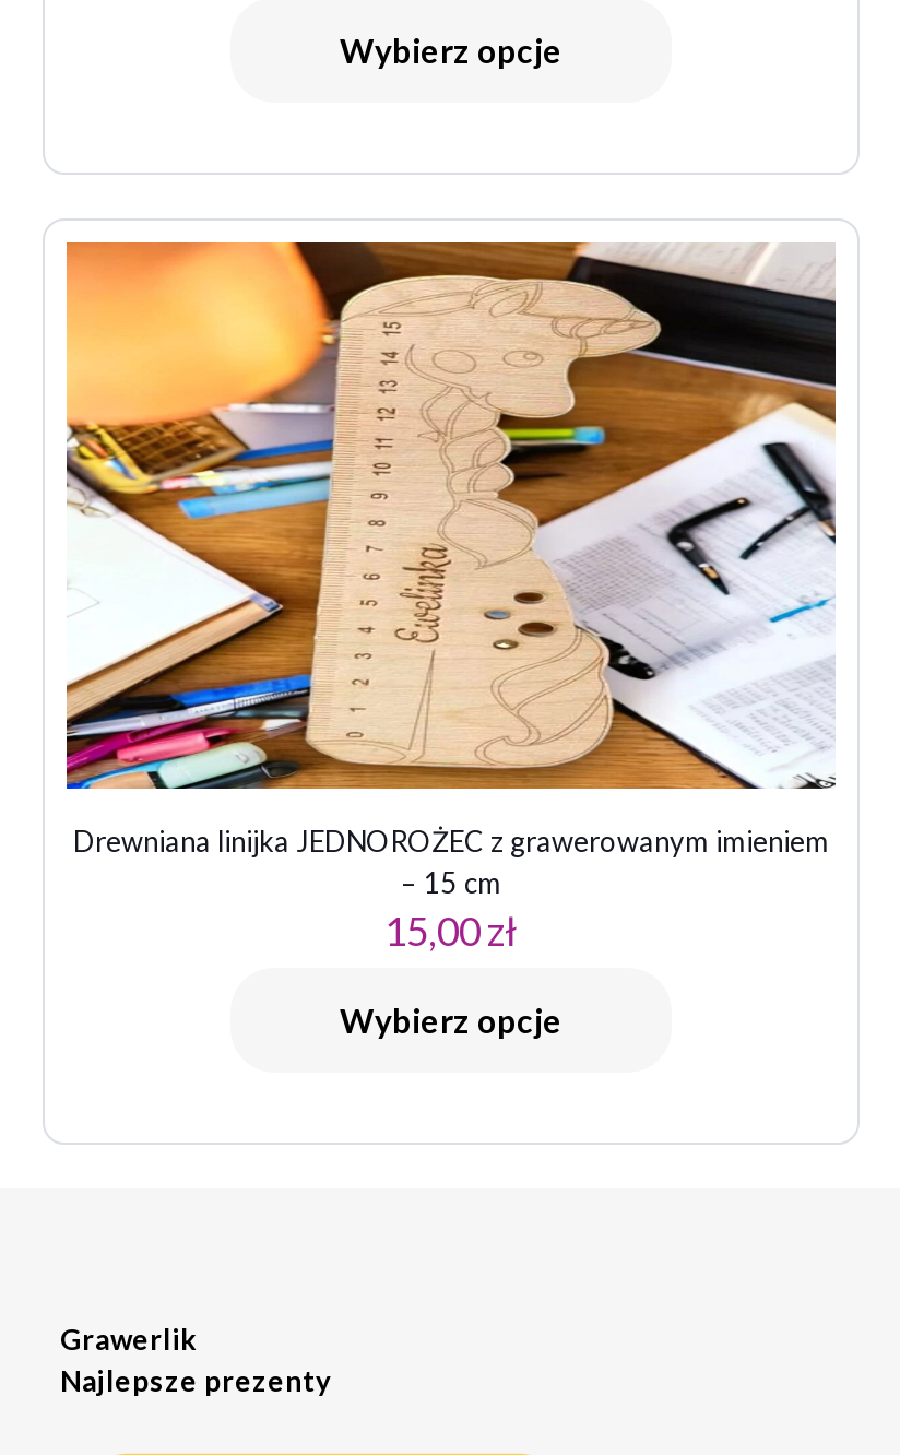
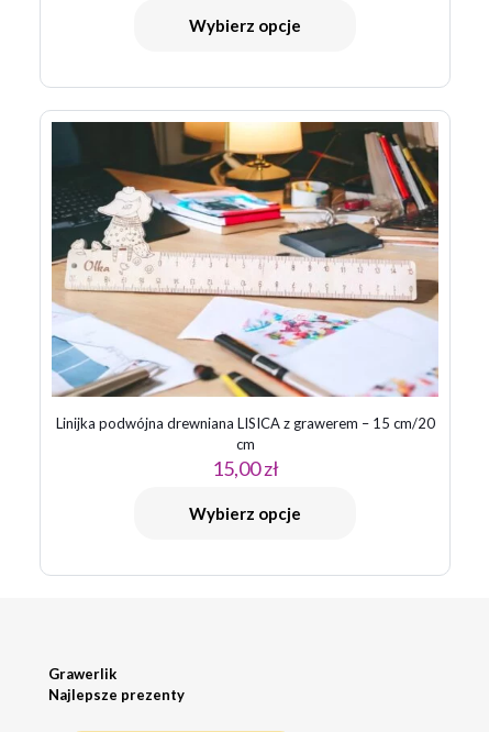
- [image]
- Drewniana linijka JEDNOROŻEC z grawerowanym imieniem
- – 15 cm
+ [image]
+ Linijka podwójna drewniana LISICA z grawerem – 15 cm/20
+ cm
